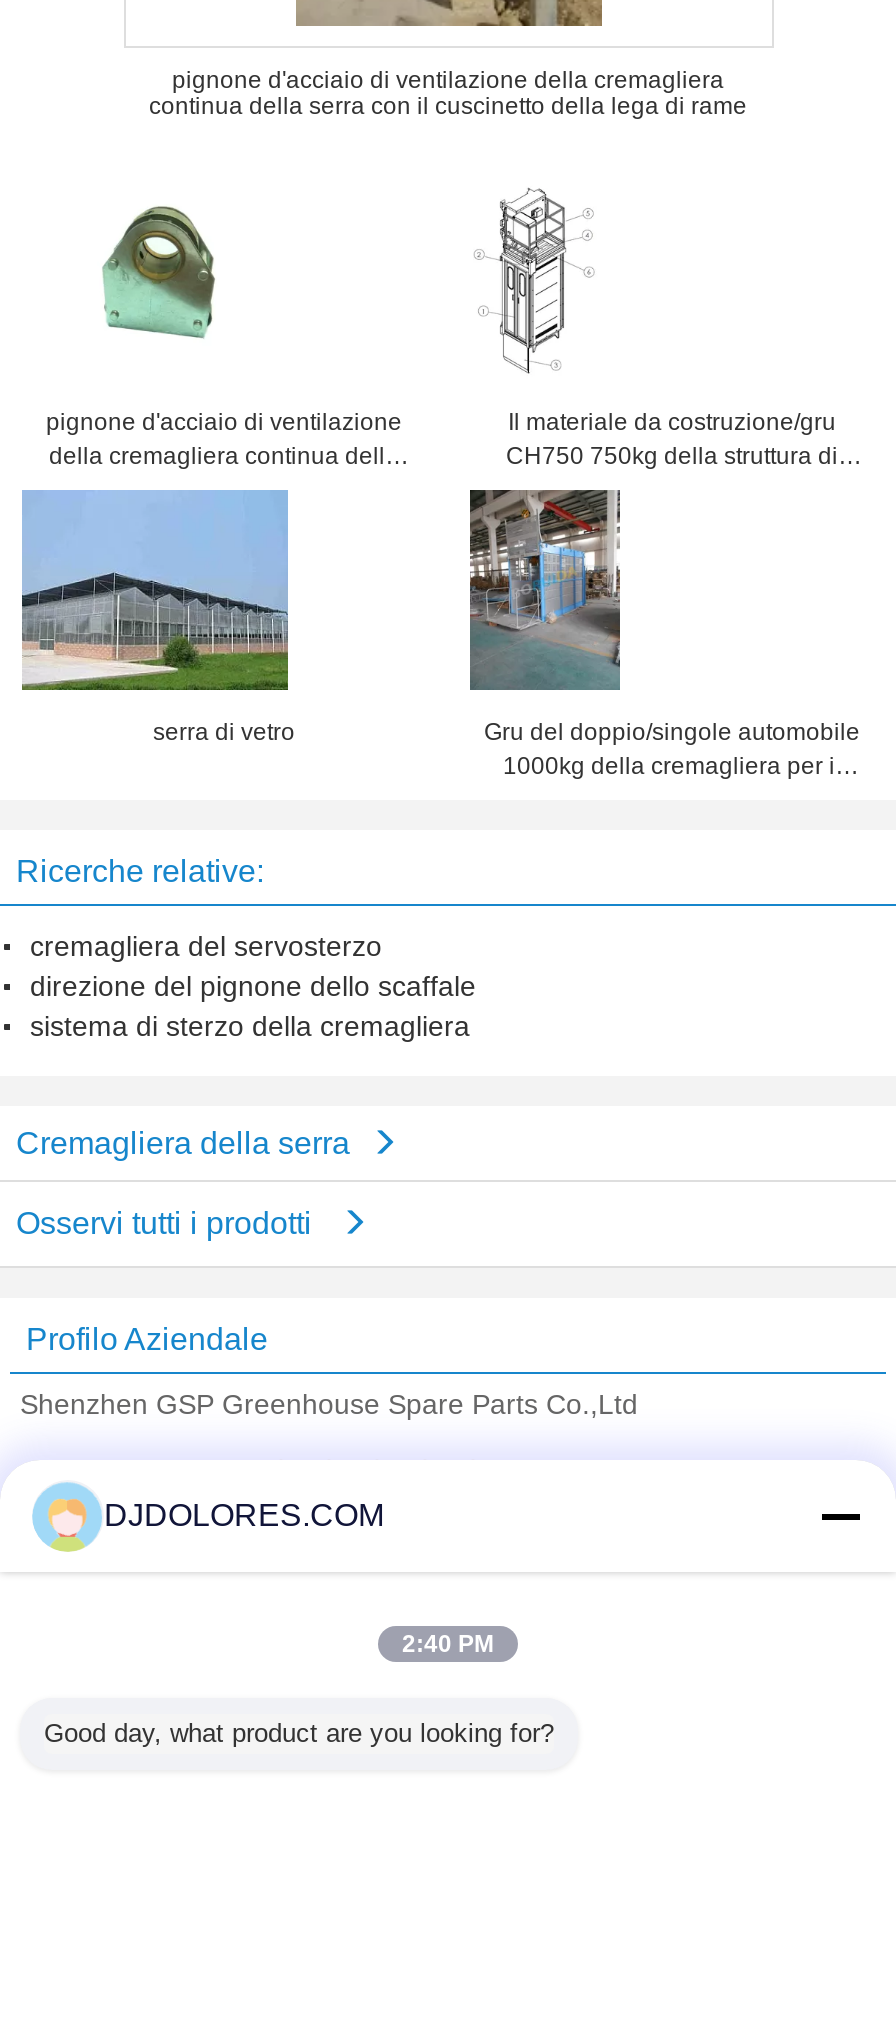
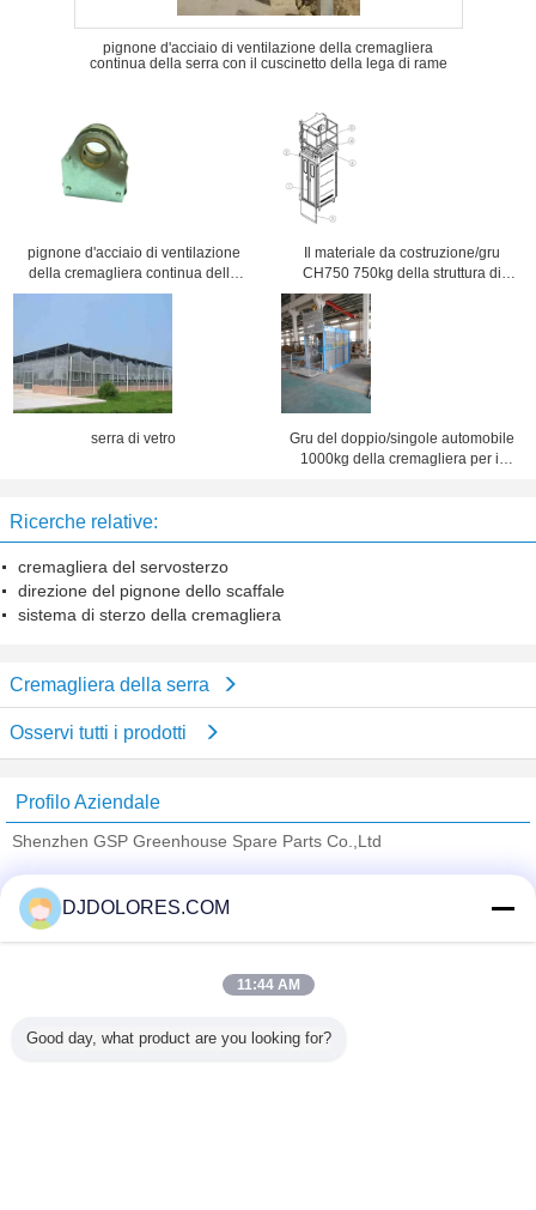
- 2:40 PM
+ 11:44 AM
